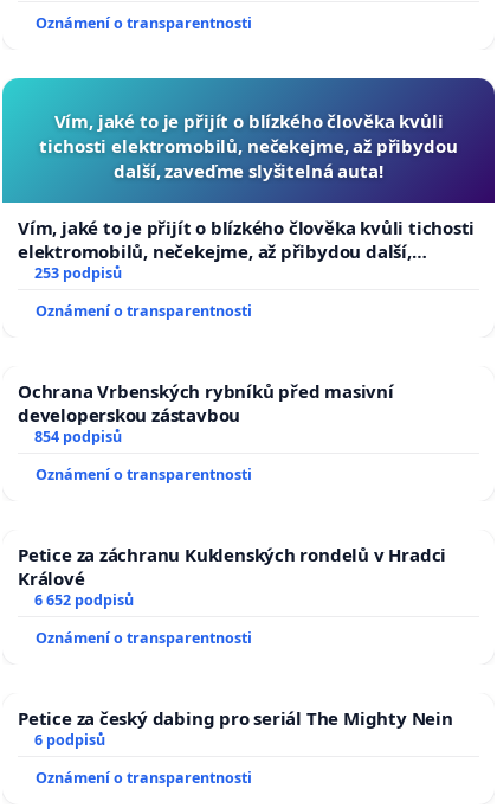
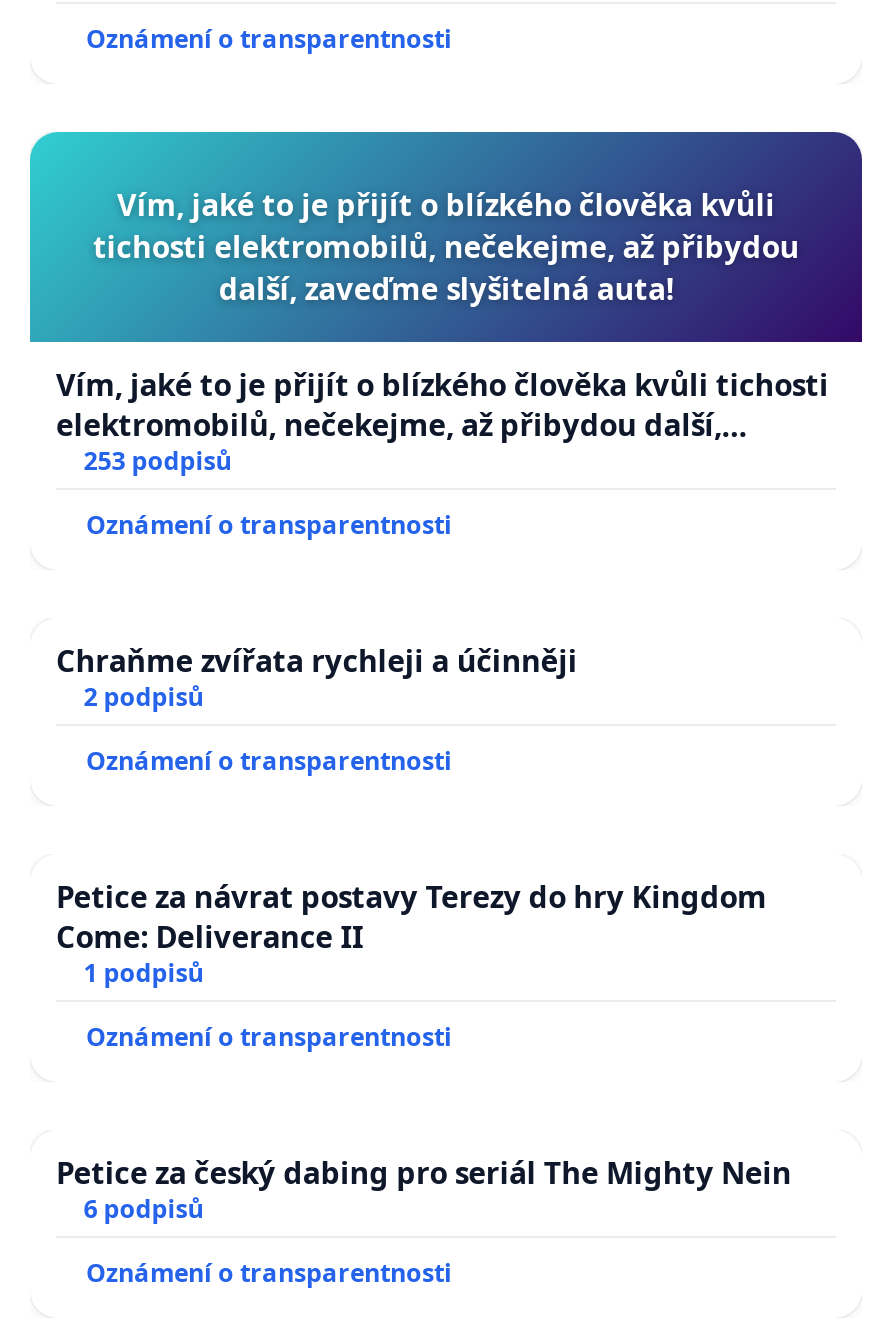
- Ochrana Vrbenských rybníků před masivní
- developerskou zástavbou
- 854 podpisů
+ Chraňme zvířata rychleji a účinněji
+ 2 podpisů

- Petice za záchranu Kuklenských rondelů v Hradci
- Králové
- 6 652 podpisů
+ Petice za návrat postavy Terezy do hry Kingdom
+ Come: Deliverance II
+ 1 podpisů
